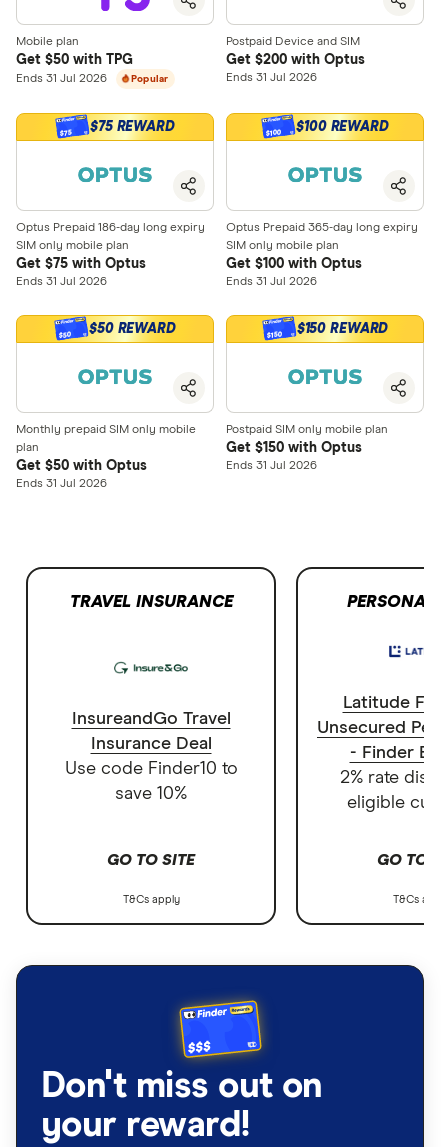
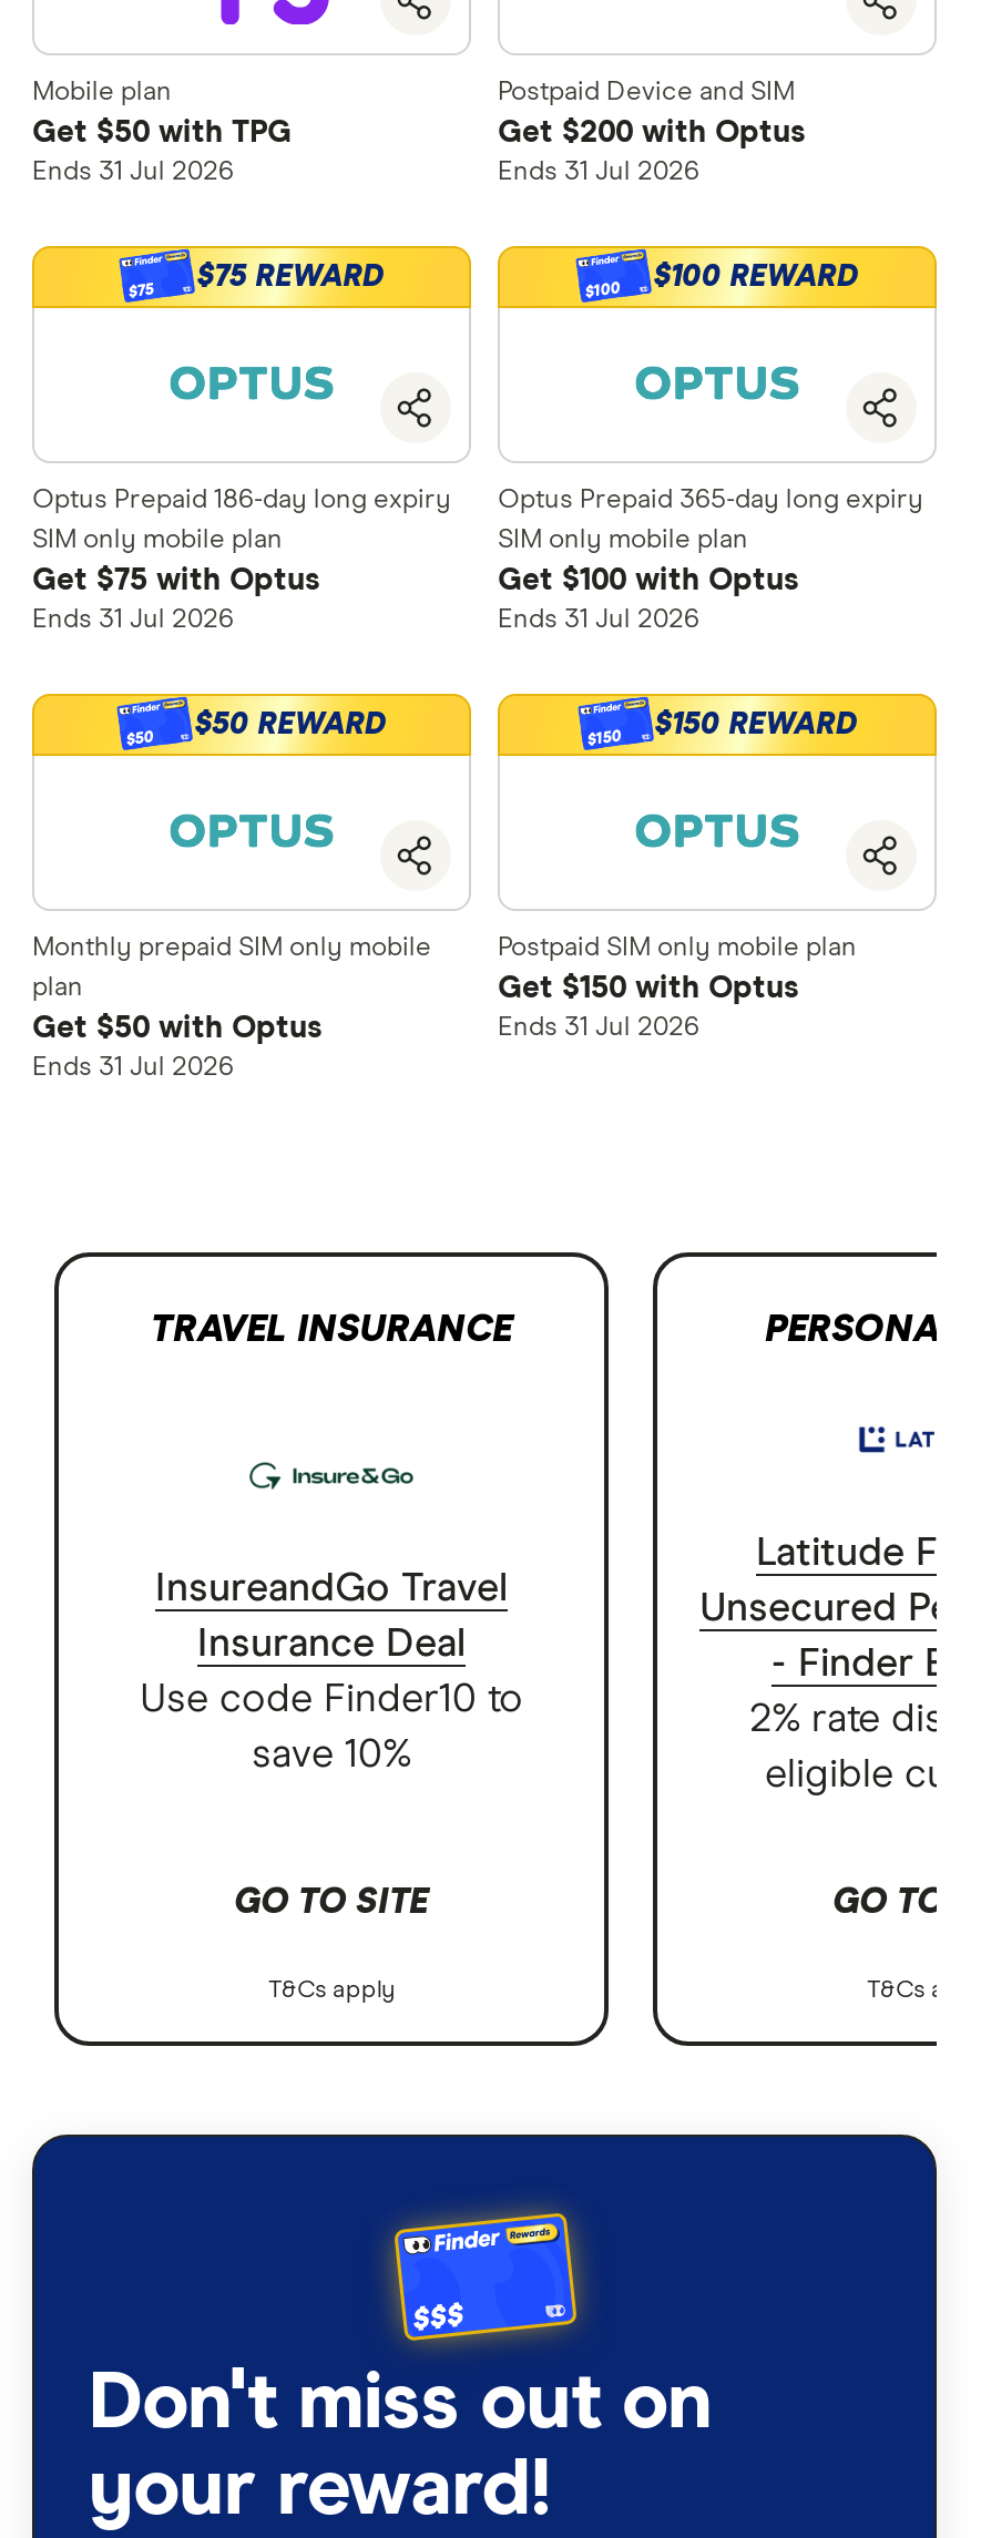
- Popular
